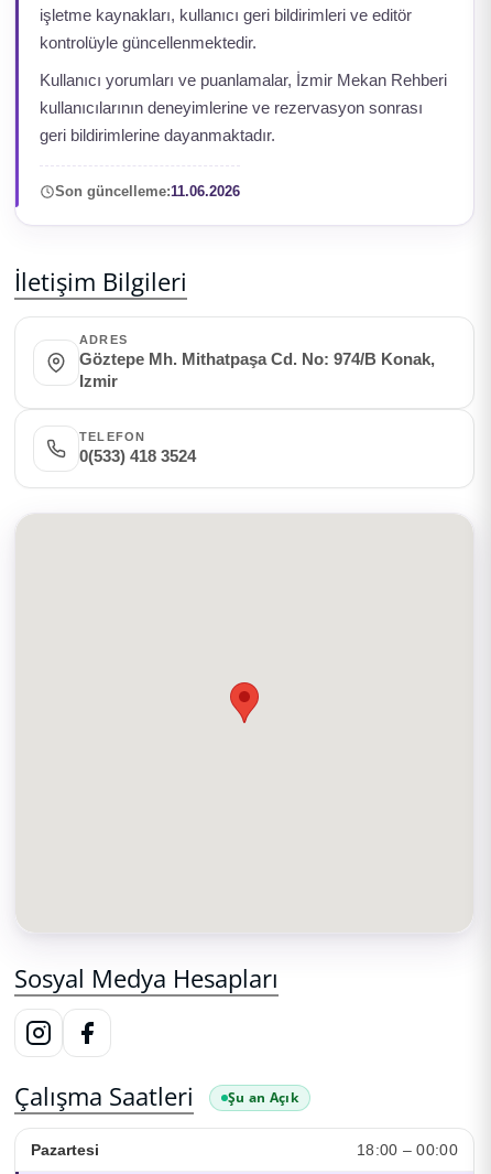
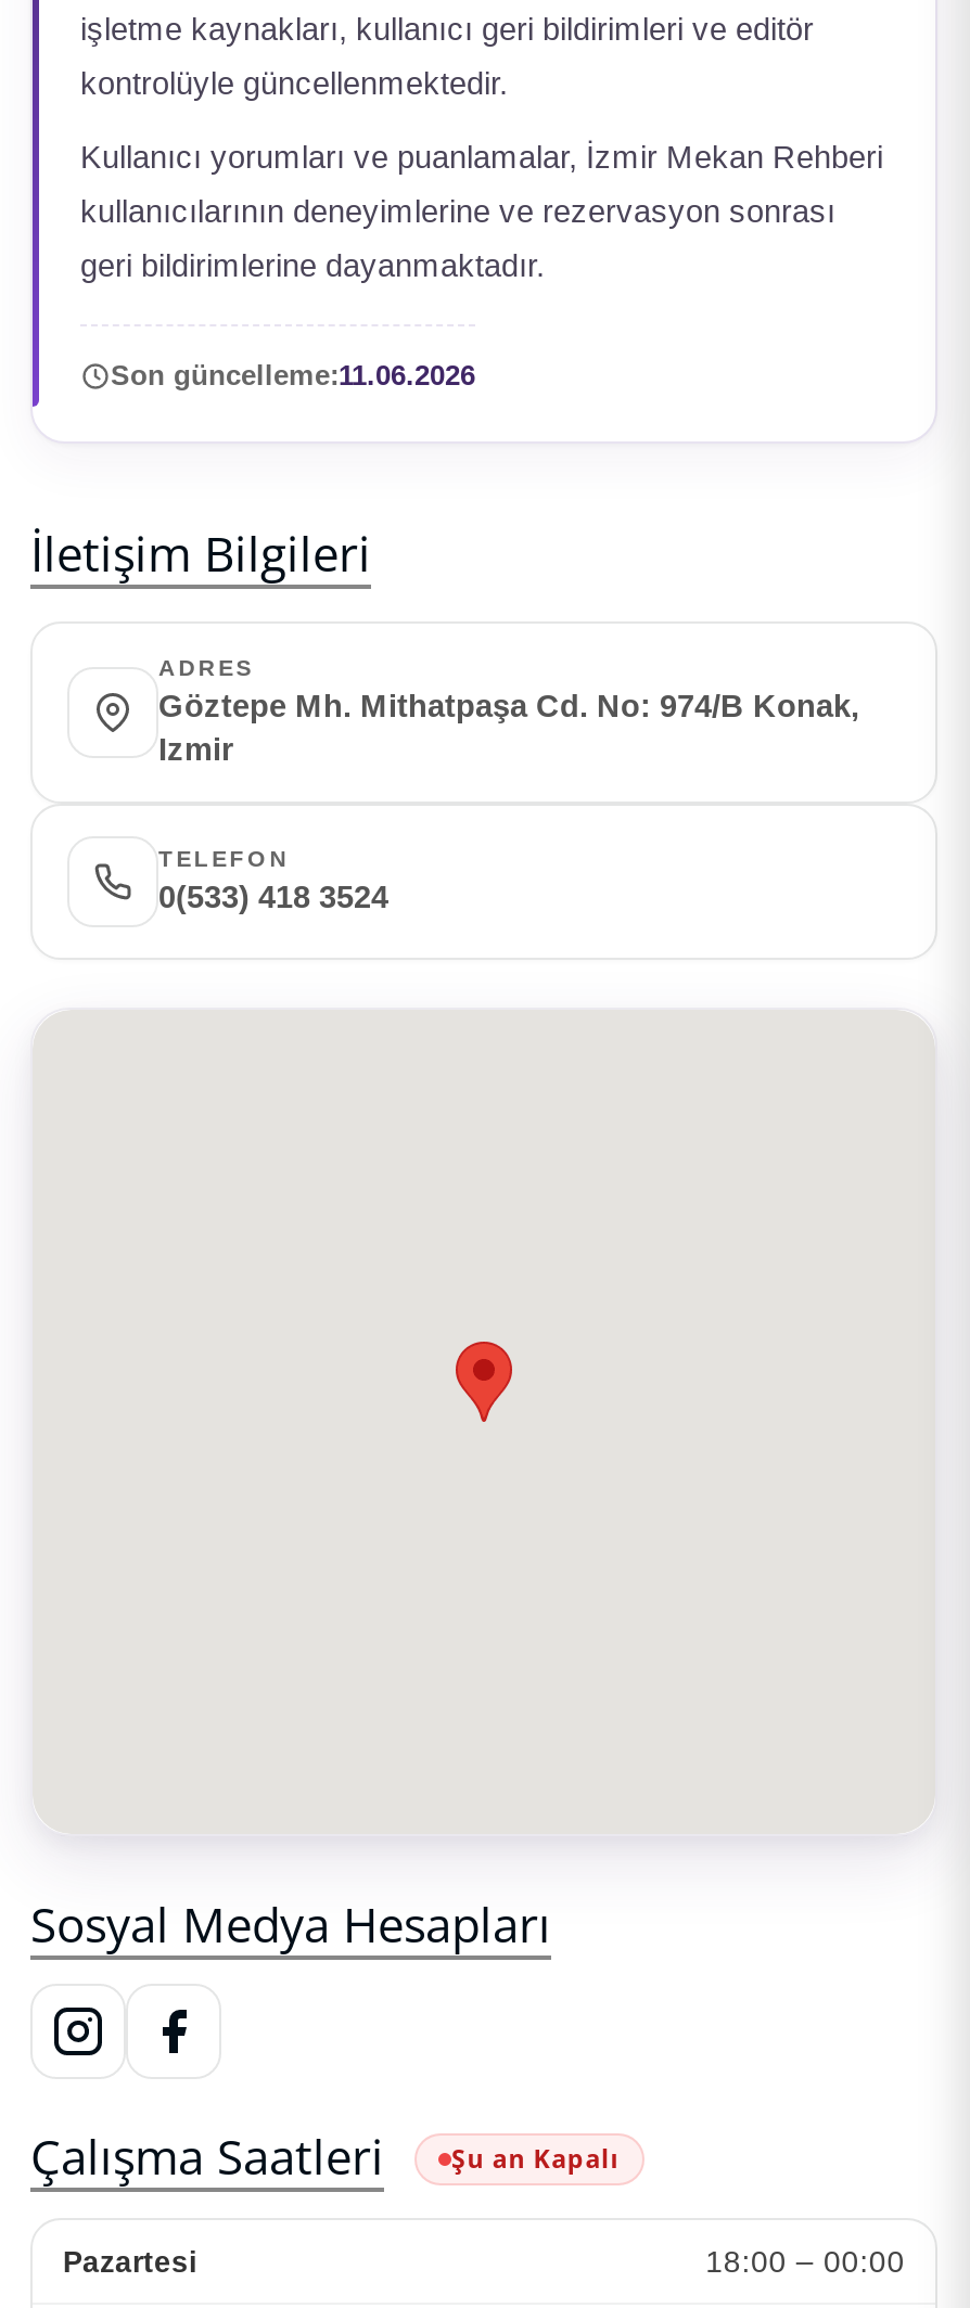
- Şu an Açık
+ Şu an Kapalı
